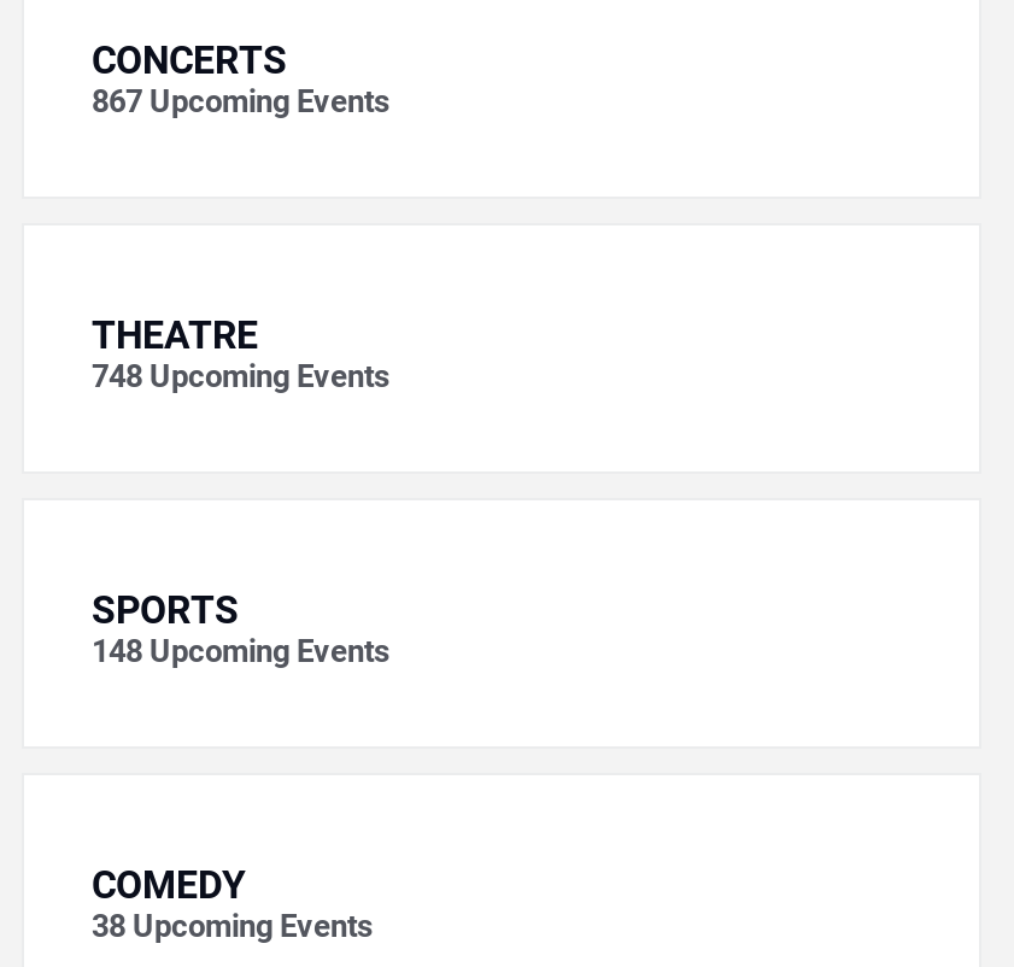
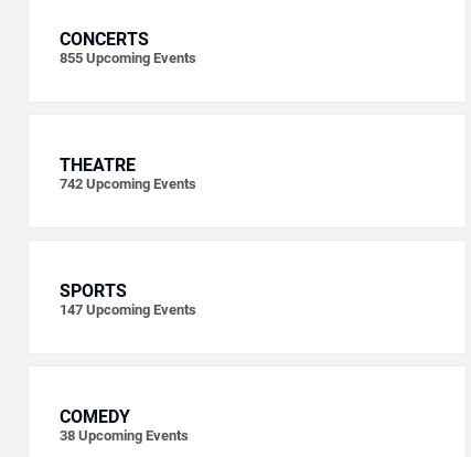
- 867 Upcoming Events
+ 855 Upcoming Events

- 748 Upcoming Events
+ 742 Upcoming Events

- 148 Upcoming Events
+ 147 Upcoming Events
